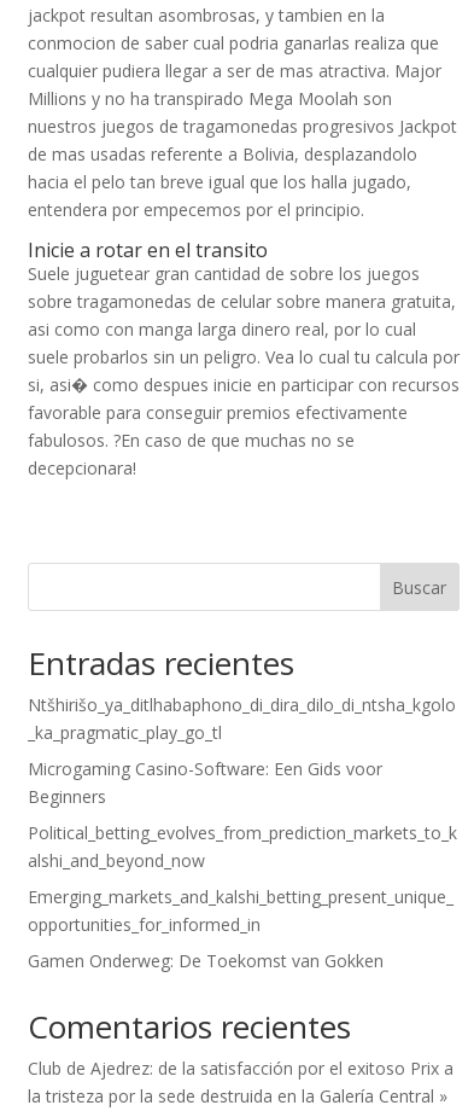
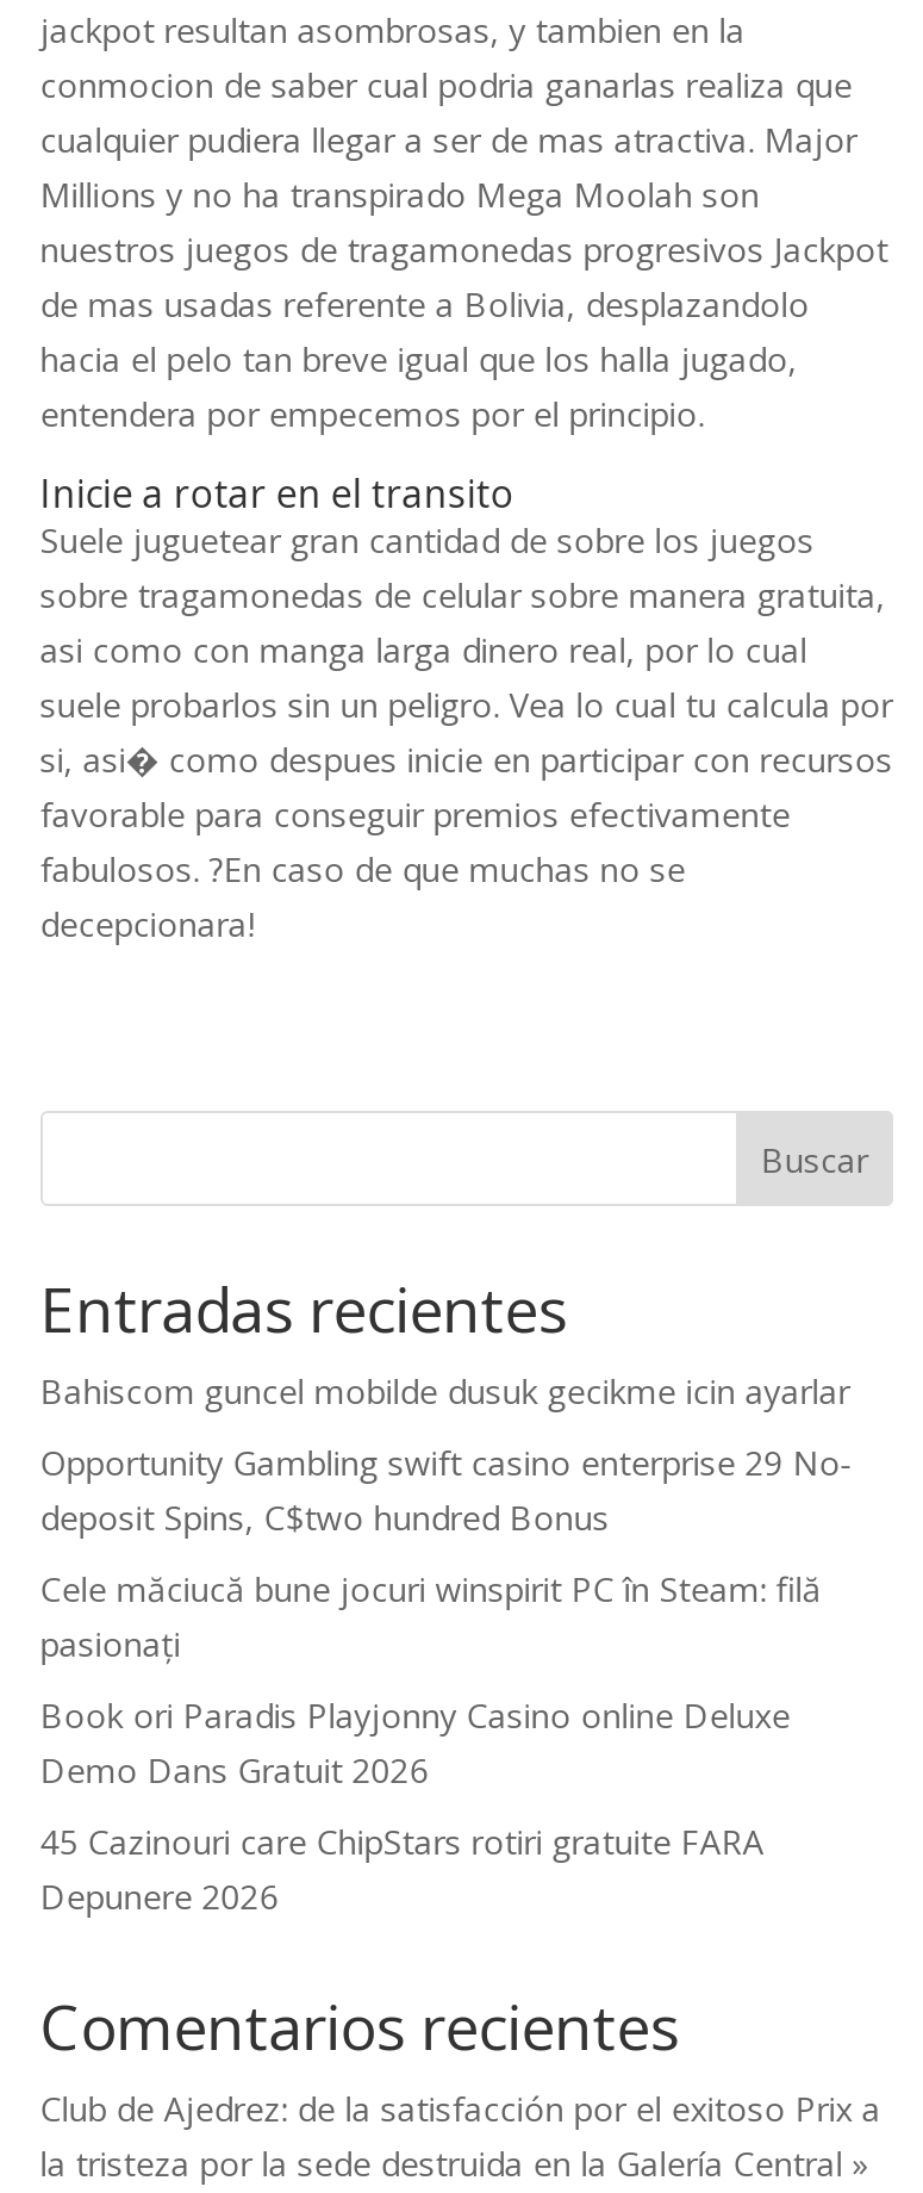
- Ntšhirišo_ya_ditlhabaphono_di_dira_dilo_di_ntsha_kgolo
- _ka_pragmatic_play_go_tl
+ Bahiscom guncel mobilde dusuk gecikme icin ayarlar

- Microgaming Casino-Software: Een Gids voor
- Beginners
+ Opportunity Gambling swift casino enterprise 29 No-
+ deposit Spins, C$two hundred Bonus

- Political_betting_evolves_from_prediction_markets_to_k
- alshi_and_beyond_now
+ Cele măciucă bune jocuri winspirit PC în Steam: filă
+ pasionați

- Emerging_markets_and_kalshi_betting_present_unique_
- opportunities_for_informed_in
+ Book ori Paradis Playjonny Casino online Deluxe
+ Demo Dans Gratuit 2026

- Gamen Onderweg: De Toekomst van Gokken
+ 45 Cazinouri care ChipStars rotiri gratuite FARA
+ Depunere 2026
